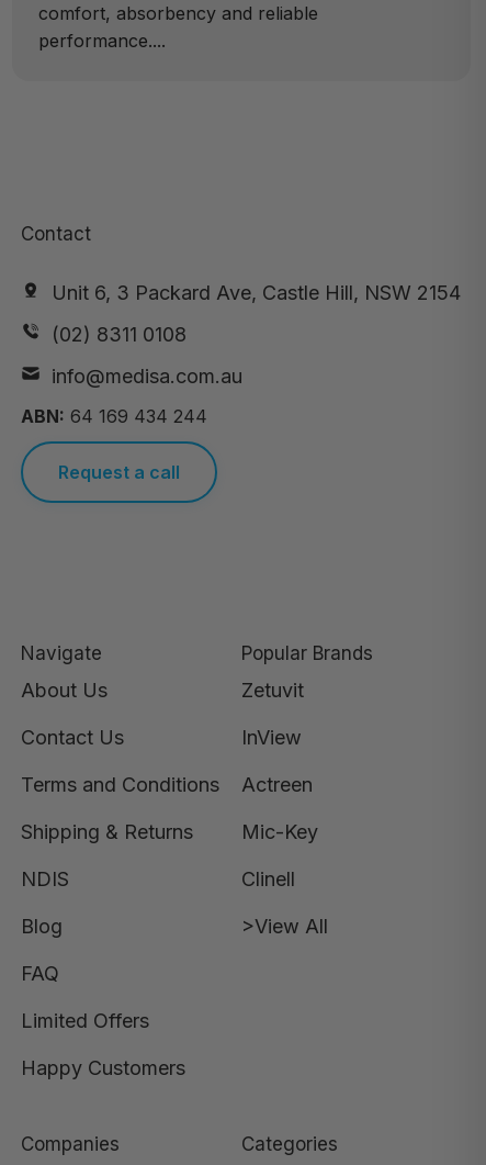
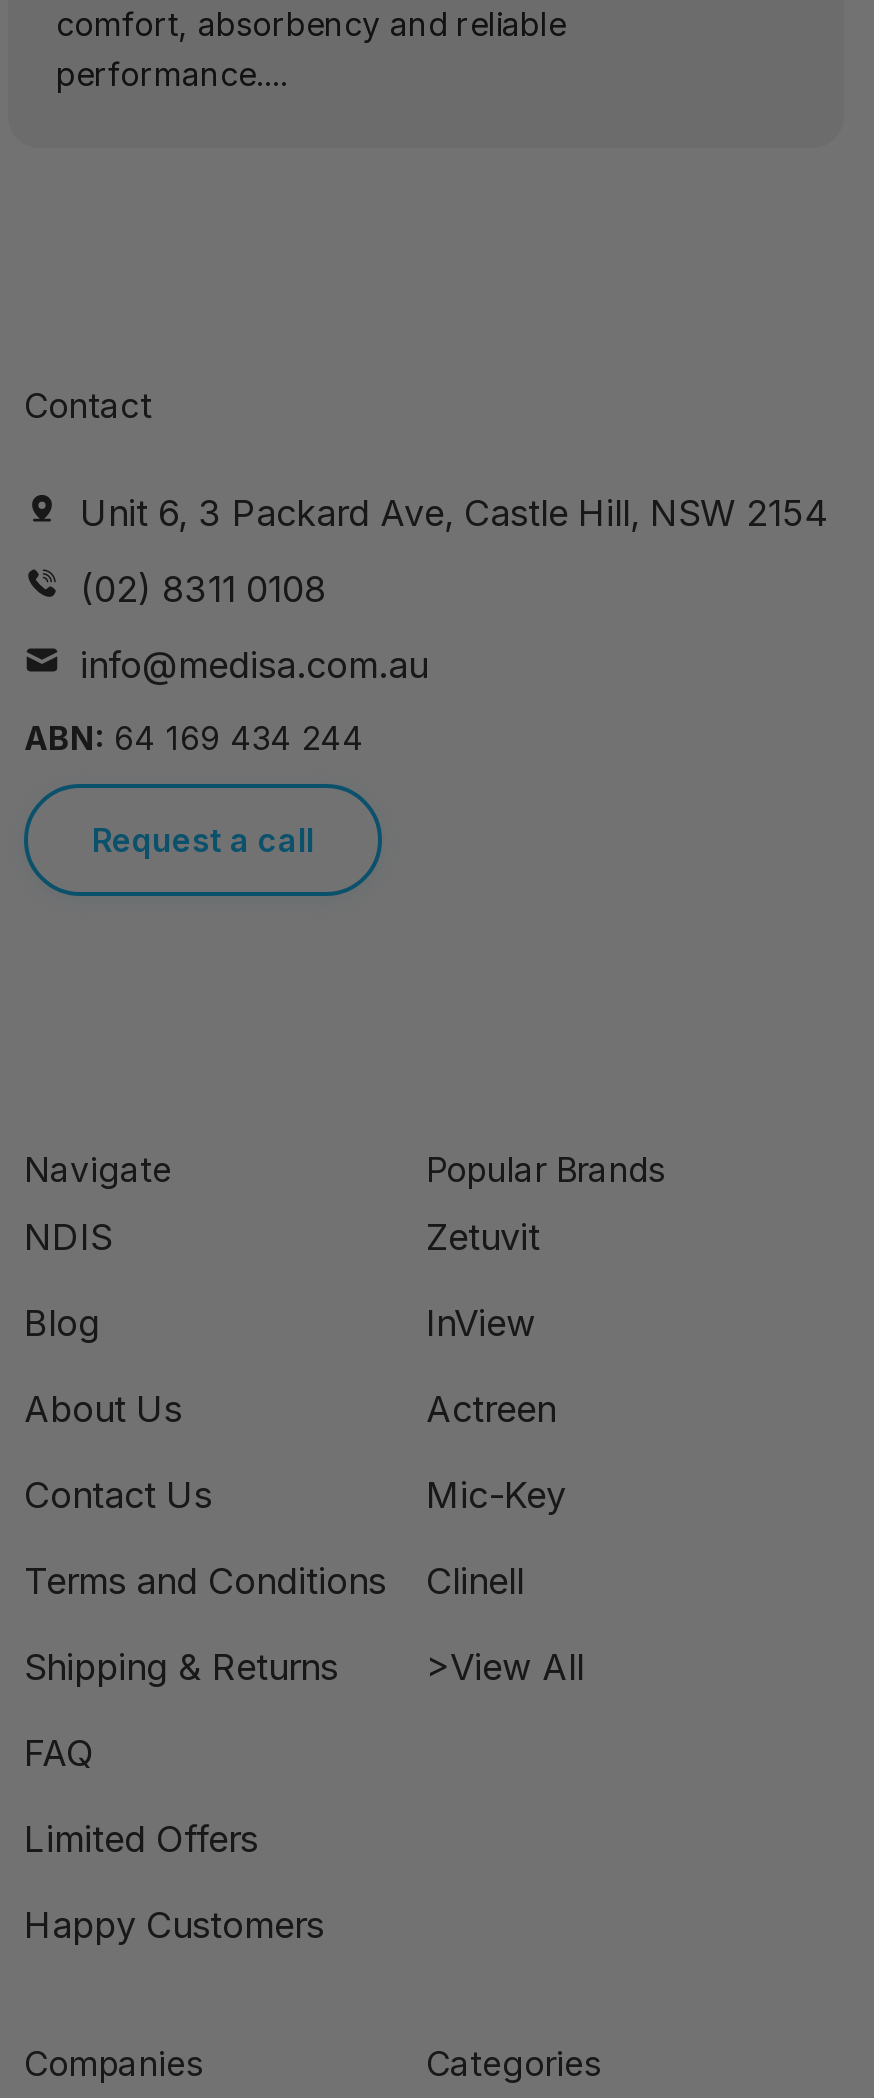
moved down: About Us | Contact Us | Terms and Conditions | Shipping & Returns

moved up: NDIS | Blog
